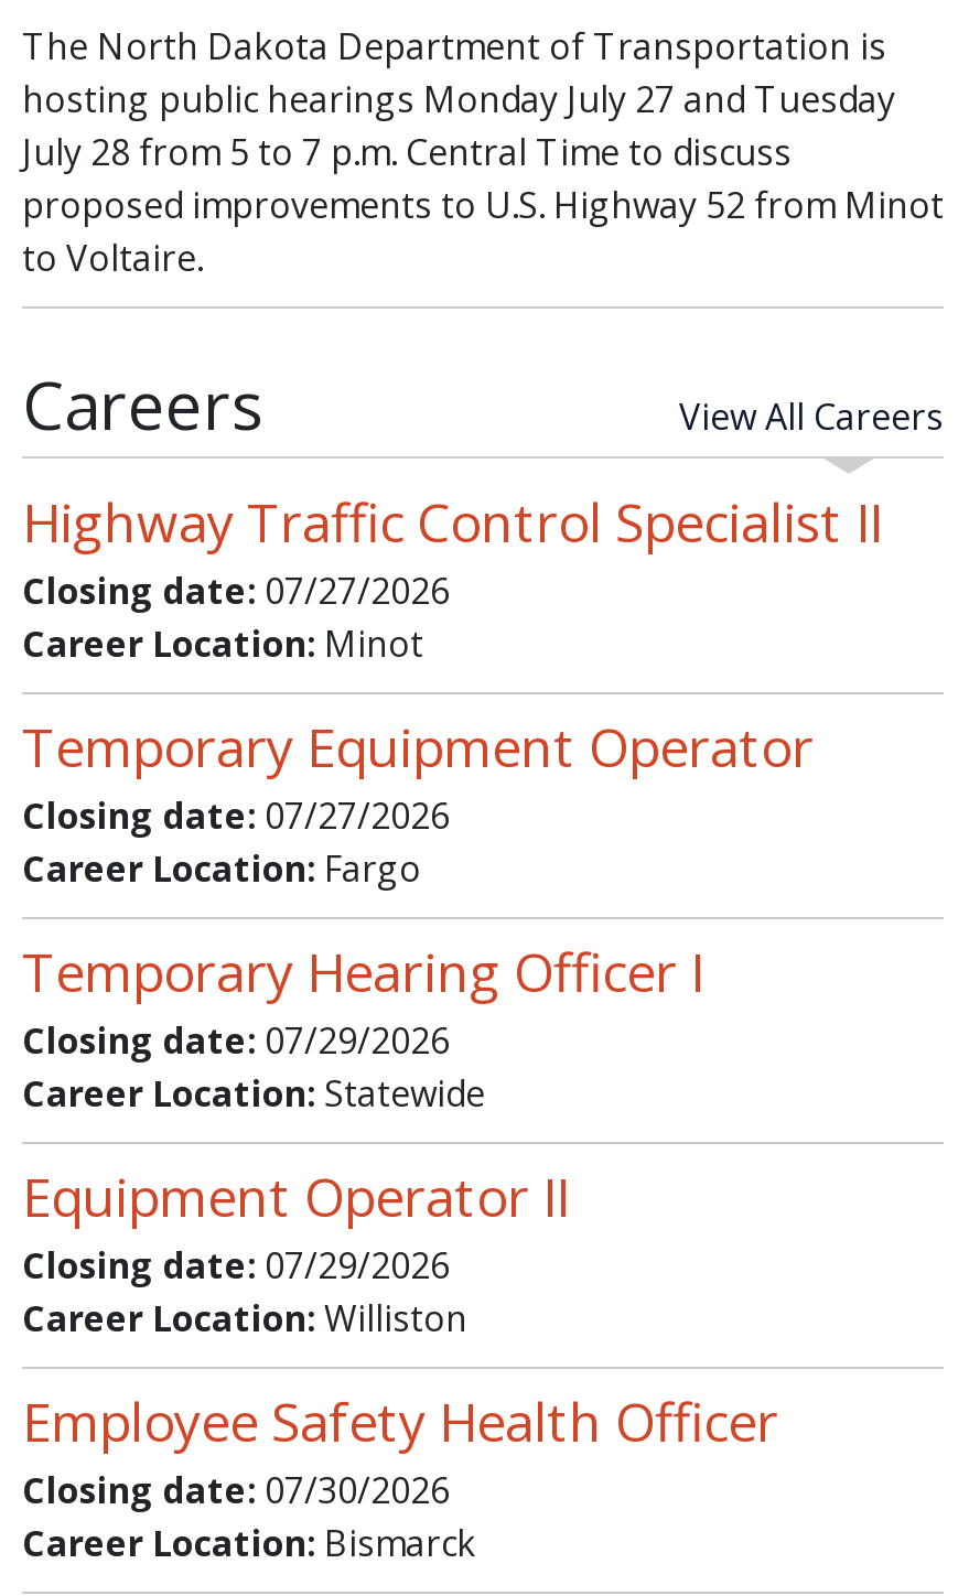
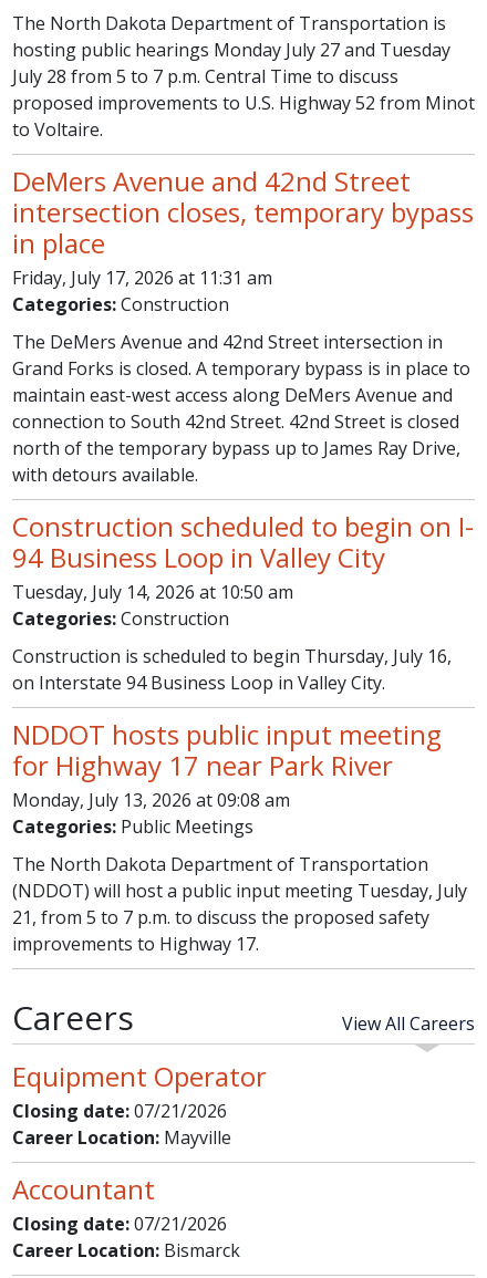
+ DeMers Avenue and 42nd Street
+ intersection closes, temporary bypass
+ in place
+ Friday, July 17, 2026 at 11:31 am
+ Categories: Construction
+ The DeMers Avenue and 42nd Street intersection in
+ Grand Forks is closed. A temporary bypass is in place to
+ maintain east-west access along DeMers Avenue and
+ connection to South 42nd Street. 42nd Street is closed
+ north of the temporary bypass up to James Ray Drive,
+ with detours available.
+ Construction scheduled to begin on I-
+ 94 Business Loop in Valley City
+ Tuesday, July 14, 2026 at 10:50 am
+ Categories: Construction
+ Construction is scheduled to begin Thursday, July 16,
+ on Interstate 94 Business Loop in Valley City.
+ NDDOT hosts public input meeting
+ for Highway 17 near Park River
+ Monday, July 13, 2026 at 09:08 am
+ Categories: Public Meetings
+ The North Dakota Department of Transportation
+ (NDDOT) will host a public input meeting Tuesday, July
+ 21, from 5 to 7 p.m. to discuss the proposed safety
+ improvements to Highway 17.

moved down: Careers | View All Careers

- Highway Traffic Control Specialist II
- Closing date: 07/27/2026
- Career Location: Minot
- Temporary Equipment Operator
- Closing date: 07/27/2026
- Career Location: Fargo
- Temporary Hearing Officer I
- Closing date: 07/29/2026
- Career Location: Statewide
- Equipment Operator II
- Closing date: 07/29/2026
- Career Location: Williston
- Employee Safety Health Officer
- Closing date: 07/30/2026
+ Equipment Operator
+ Closing date: 07/21/2026
+ Career Location: Mayville
+ Accountant
+ Closing date: 07/21/2026
